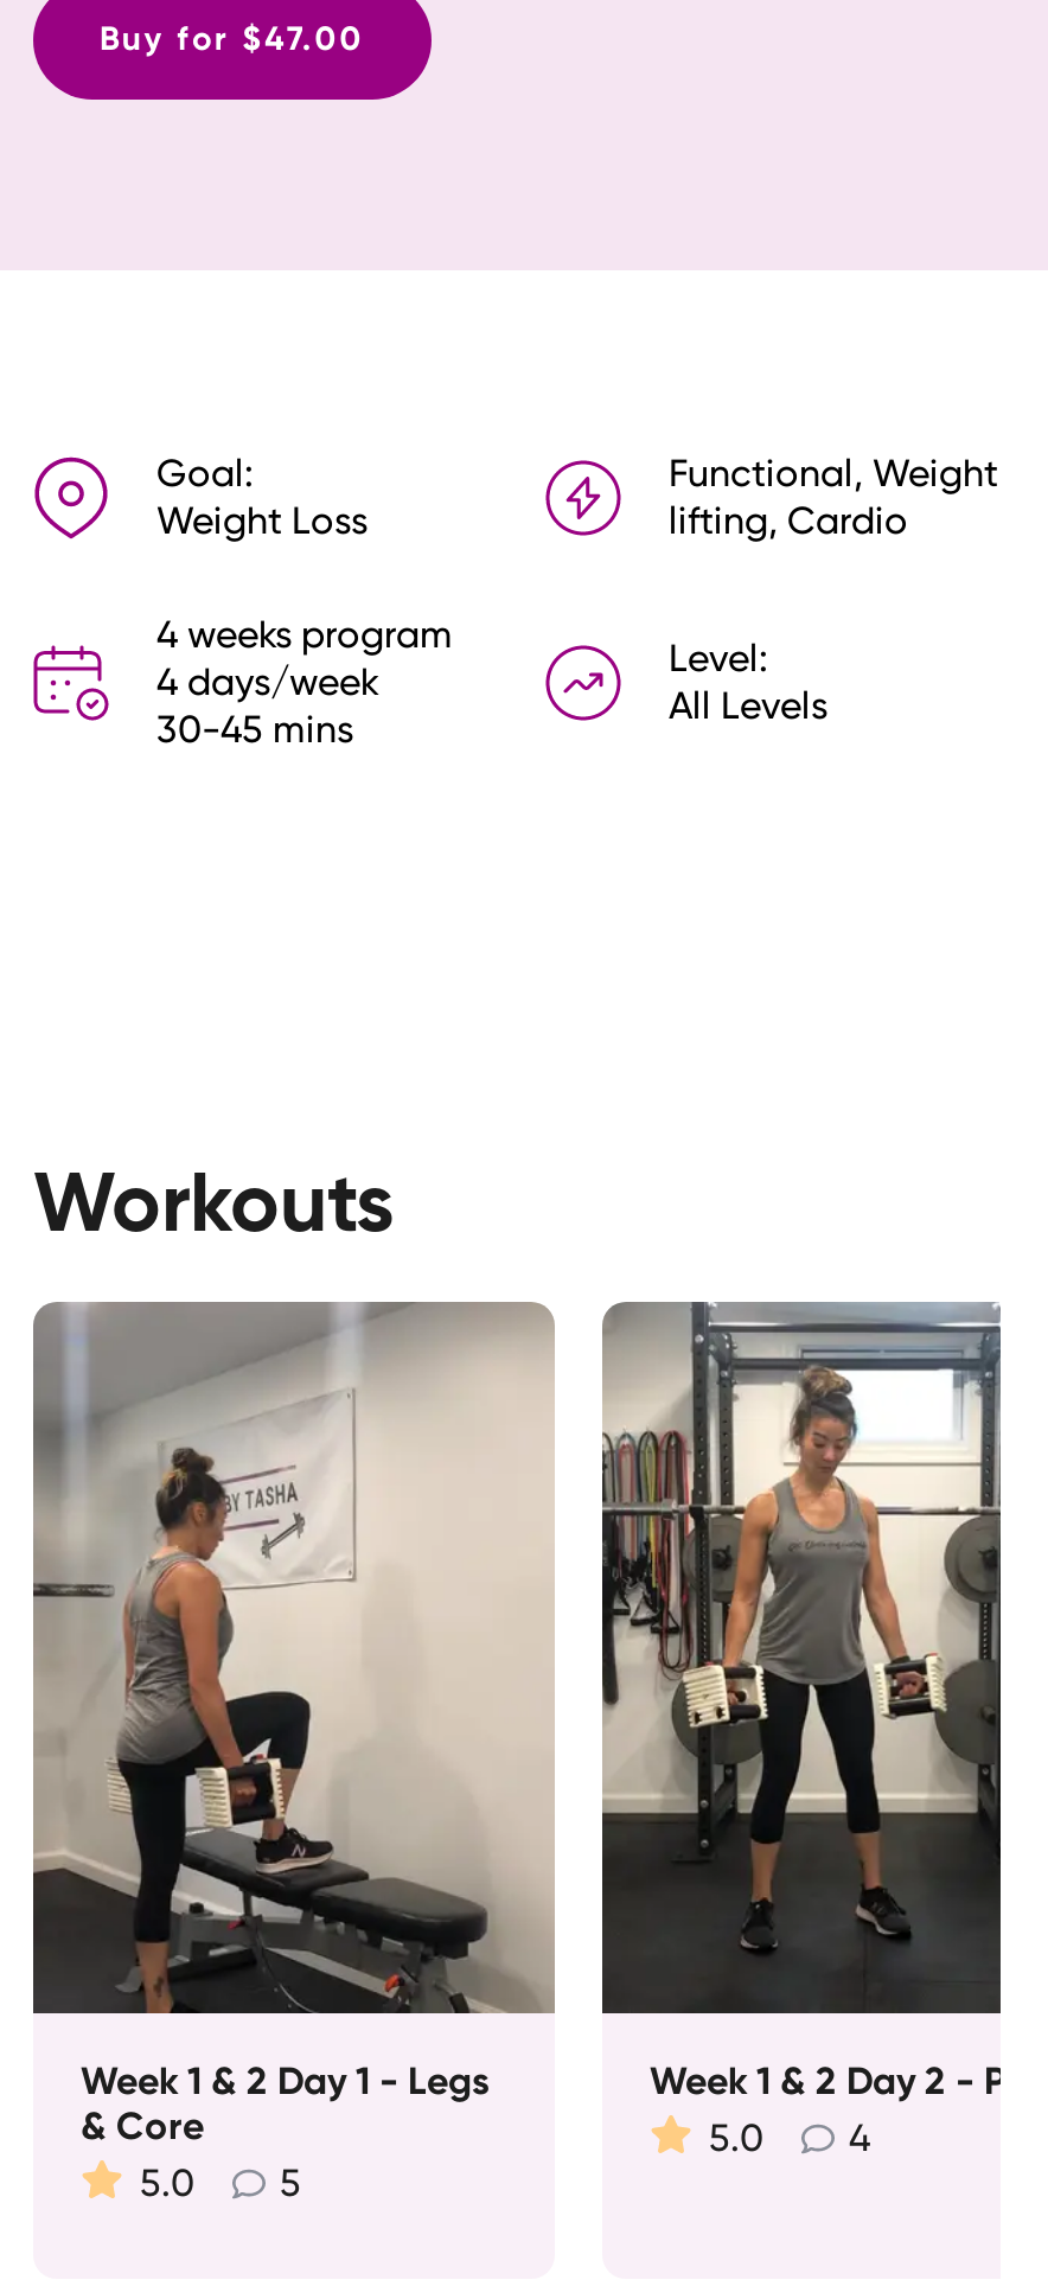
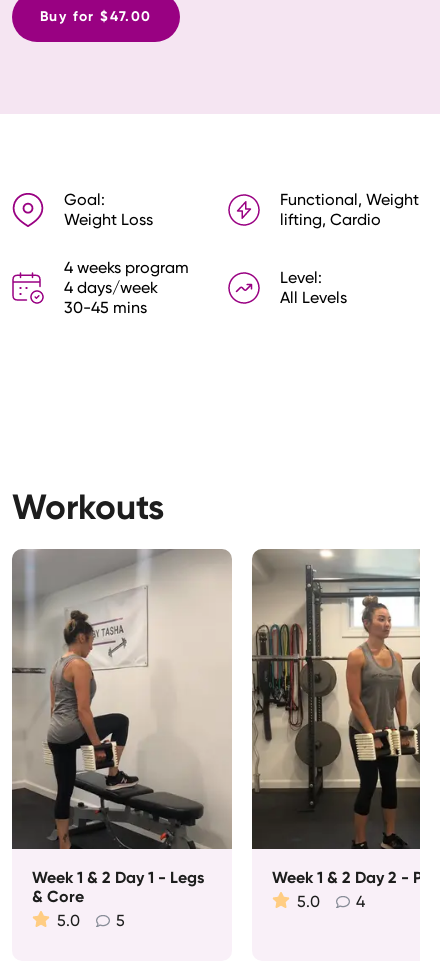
- [image]
+ [image]
